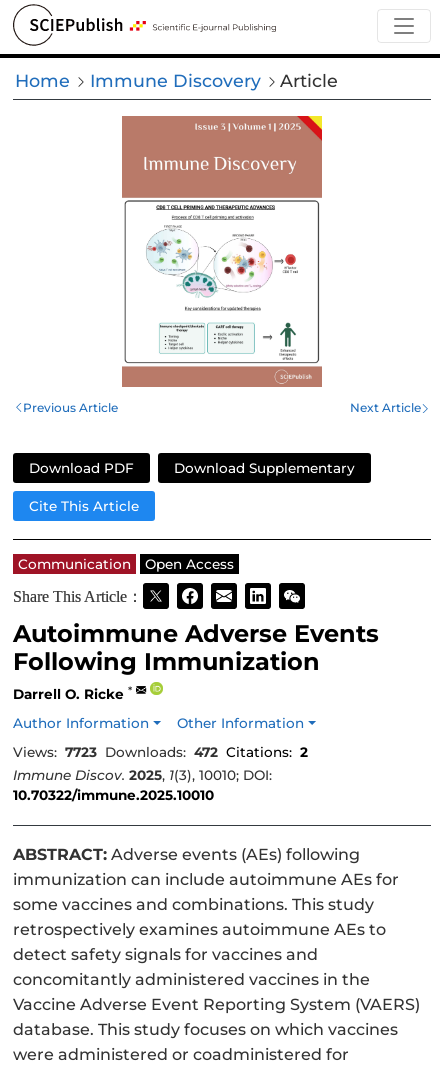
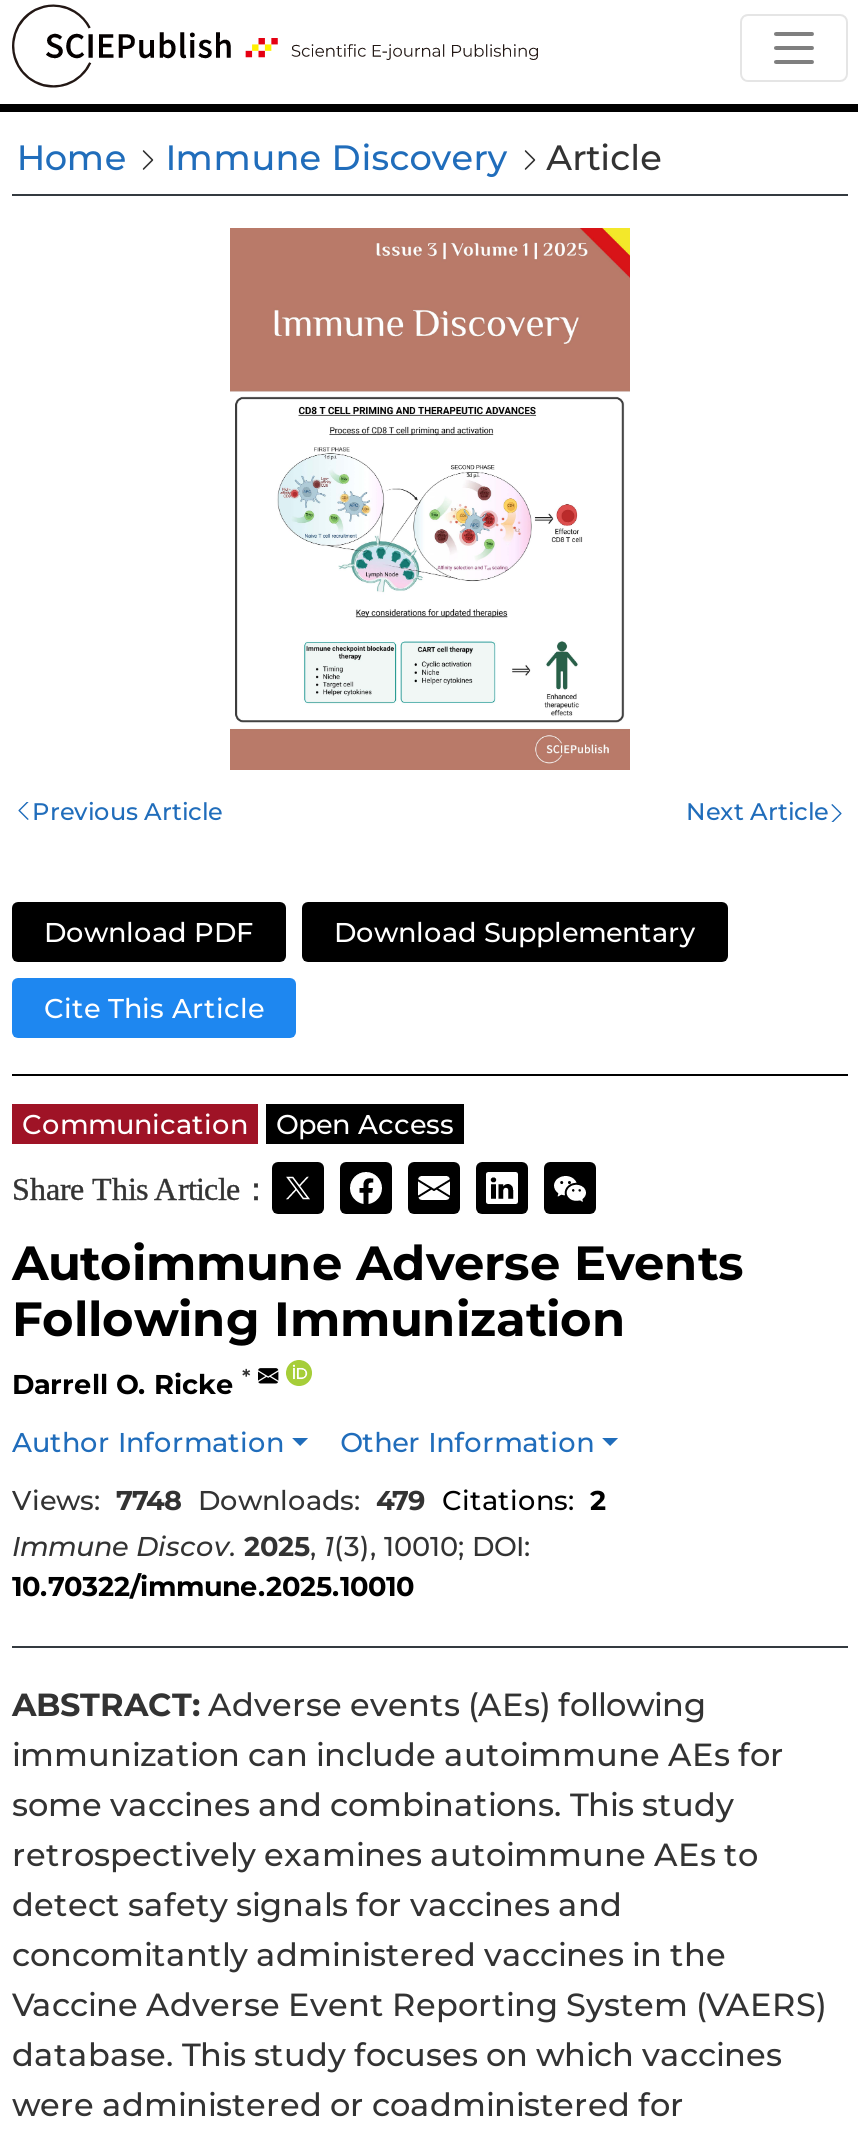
- Views: 7723 Downloads: 472 Citations: 2
+ Views: 7748 Downloads: 479 Citations: 2
